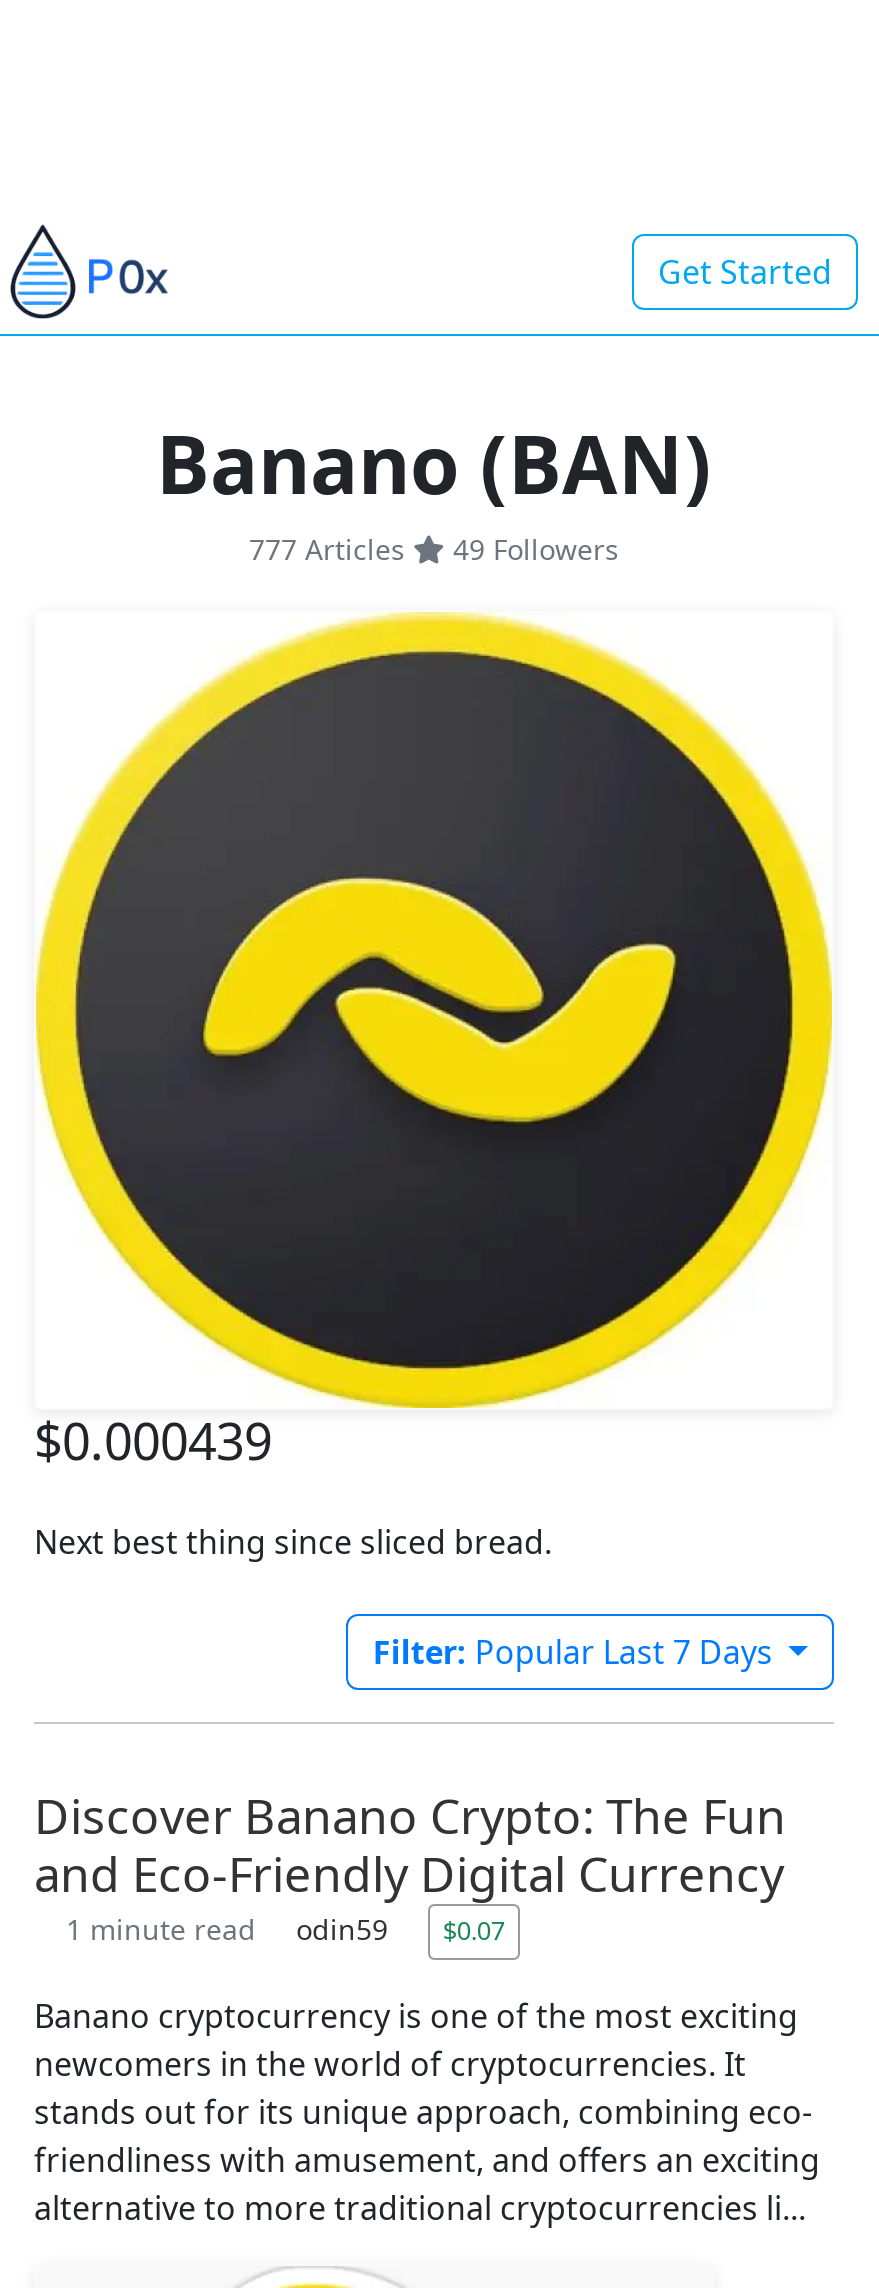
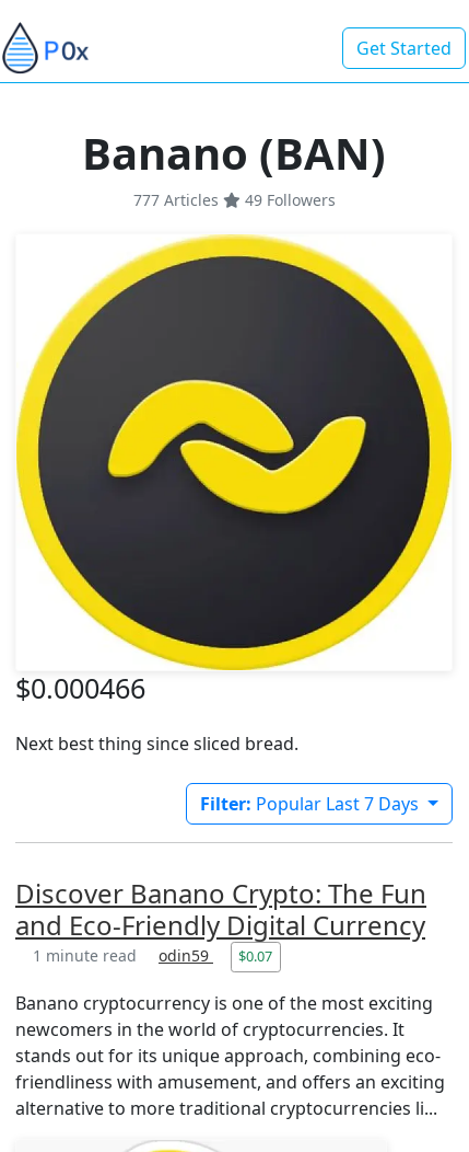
- $0.000439
+ $0.000466
